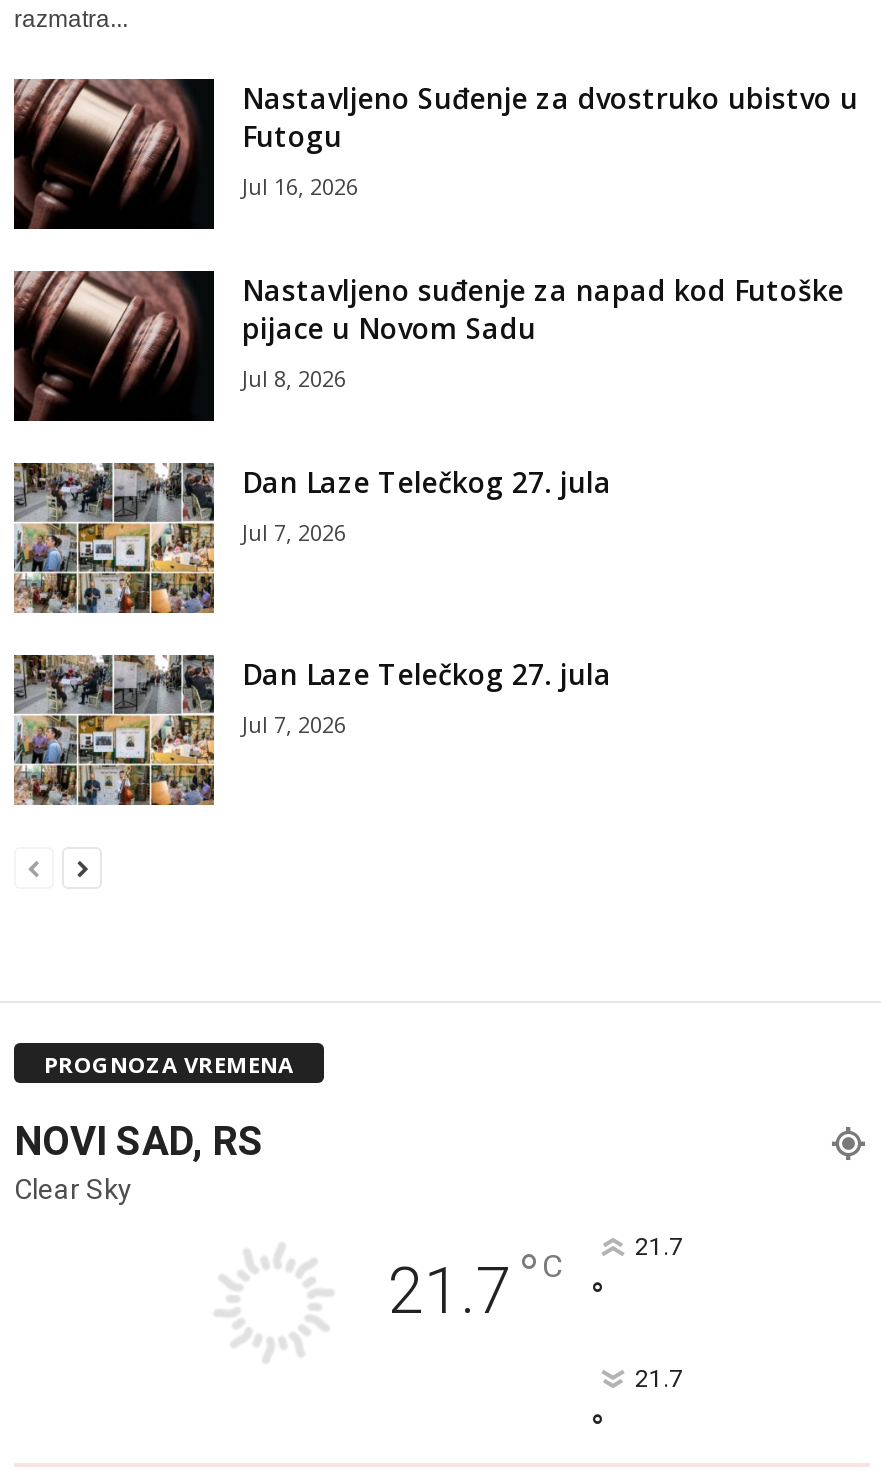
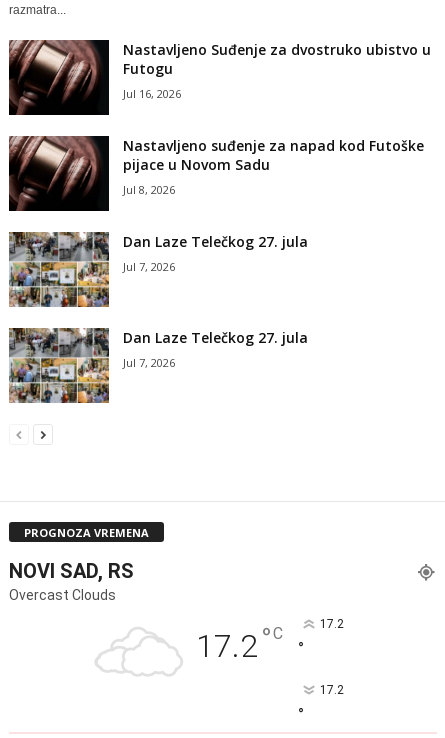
- Clear Sky
- 21.7 °C
- 21.7
+ Overcast Clouds
+ 17.2 °C
+ 17.2

- 21.7
+ 17.2
